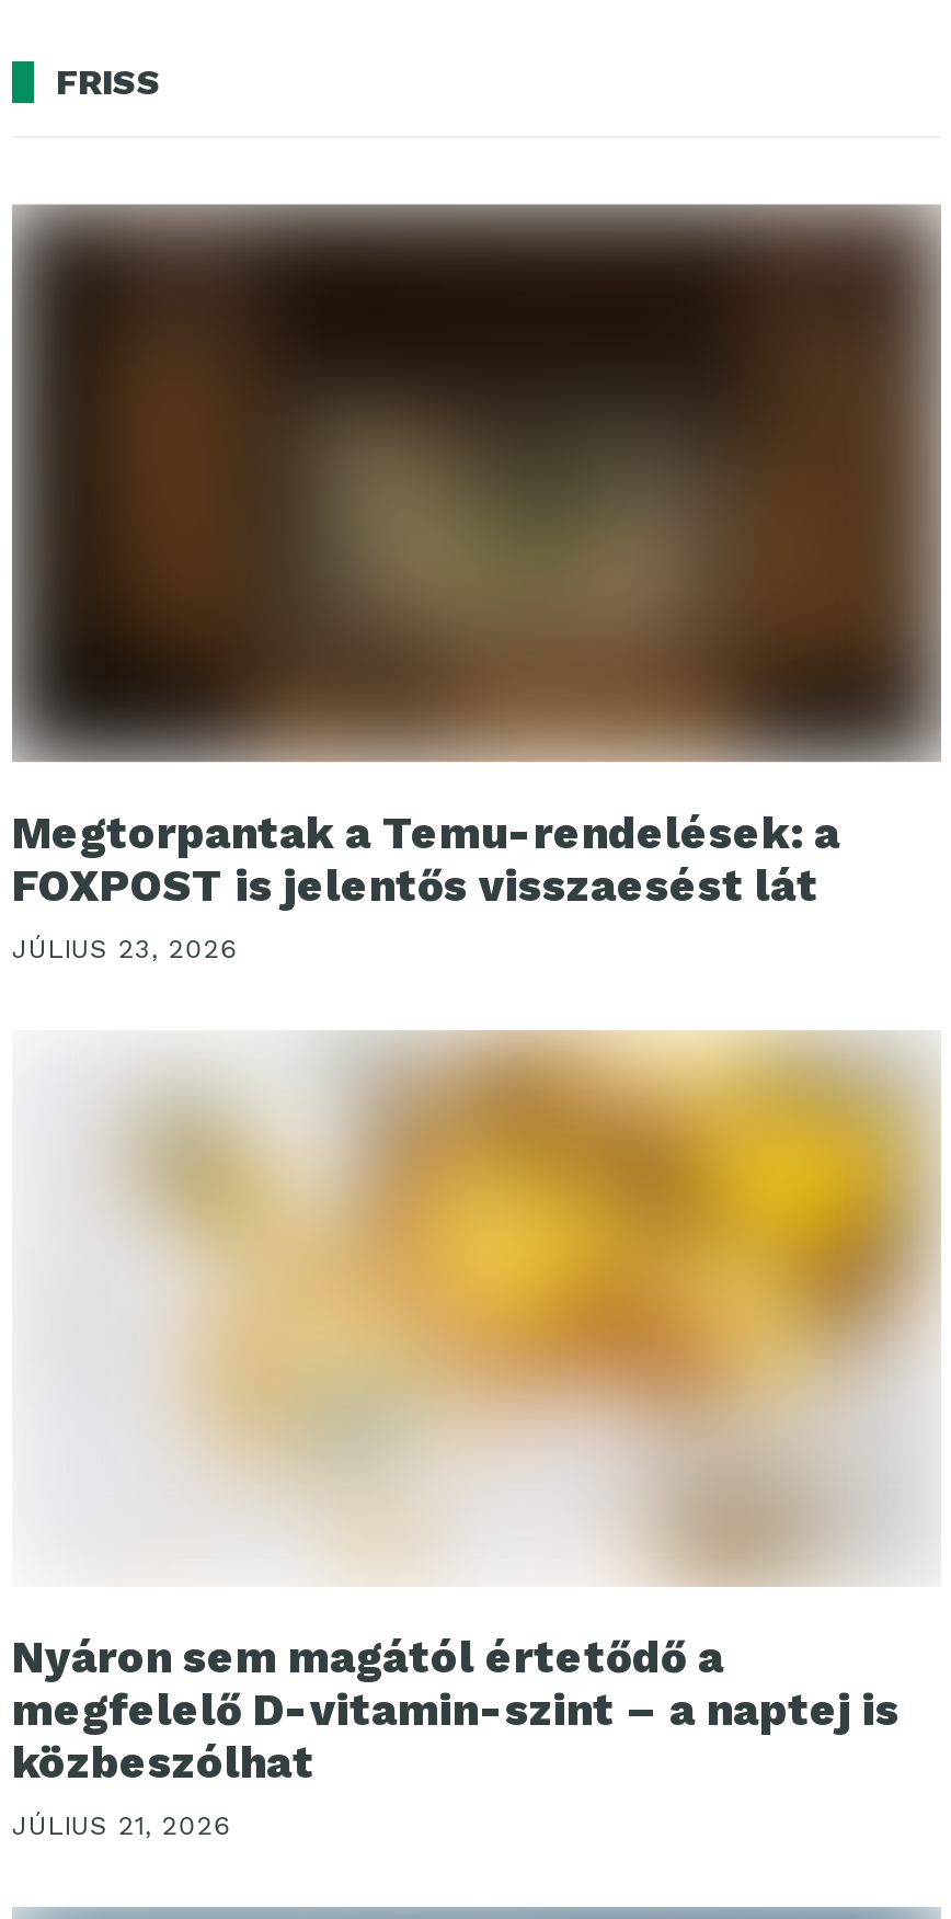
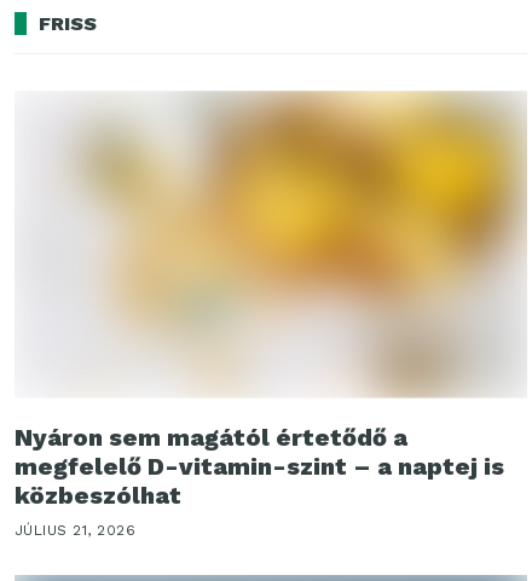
- [image]
- Megtorpantak a Temu-rendelések: a
- FOXPOST is jelentős visszaesést lát
- JÚLIUS 23, 2026
